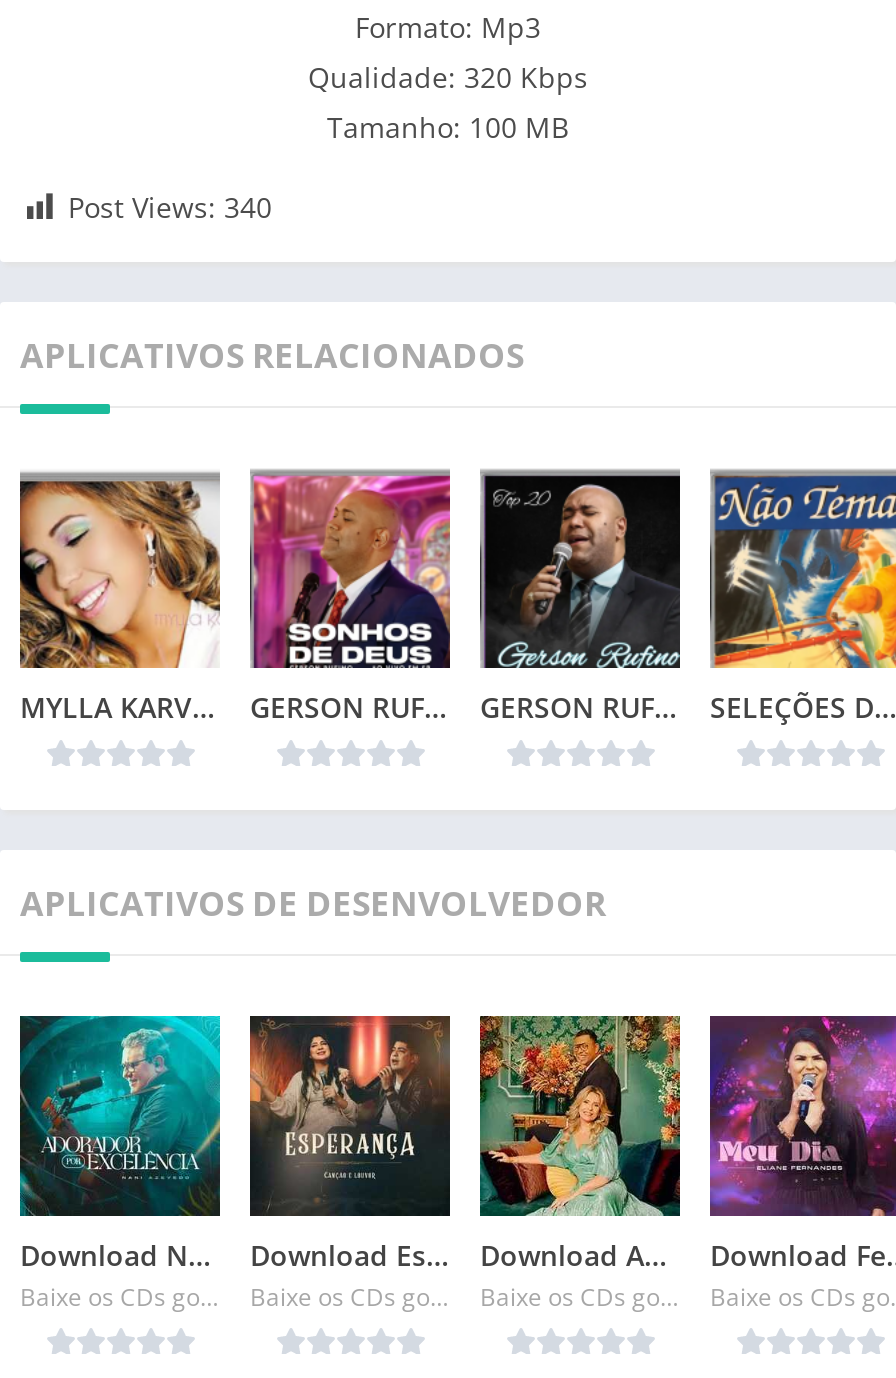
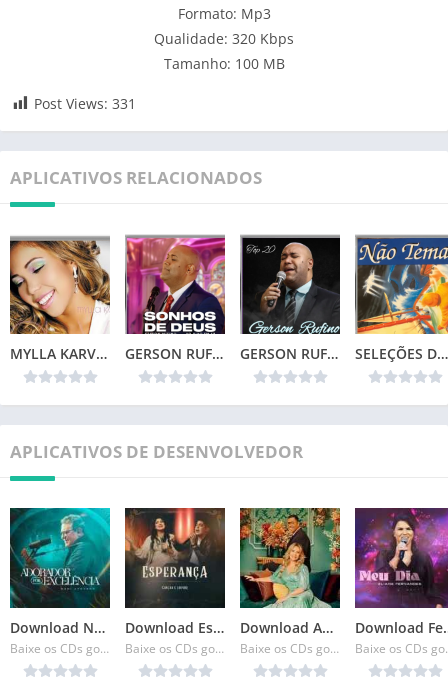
- Post Views: 340
+ Post Views: 331
